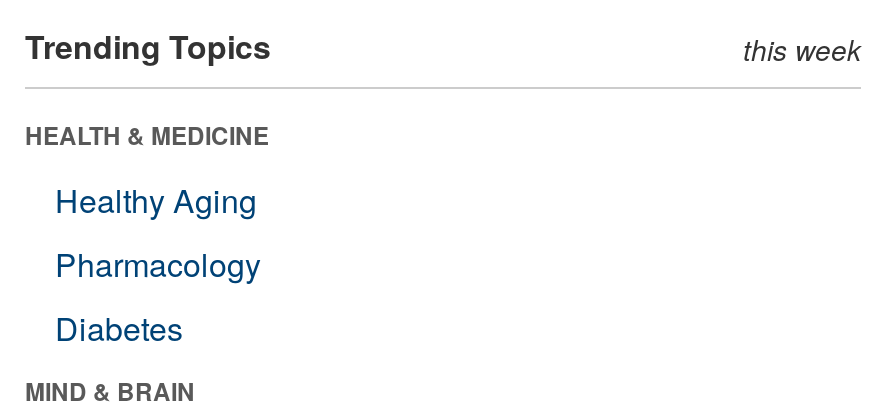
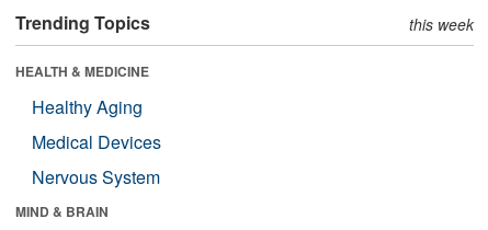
- Pharmacology
- Diabetes
+ Medical Devices
+ Nervous System
